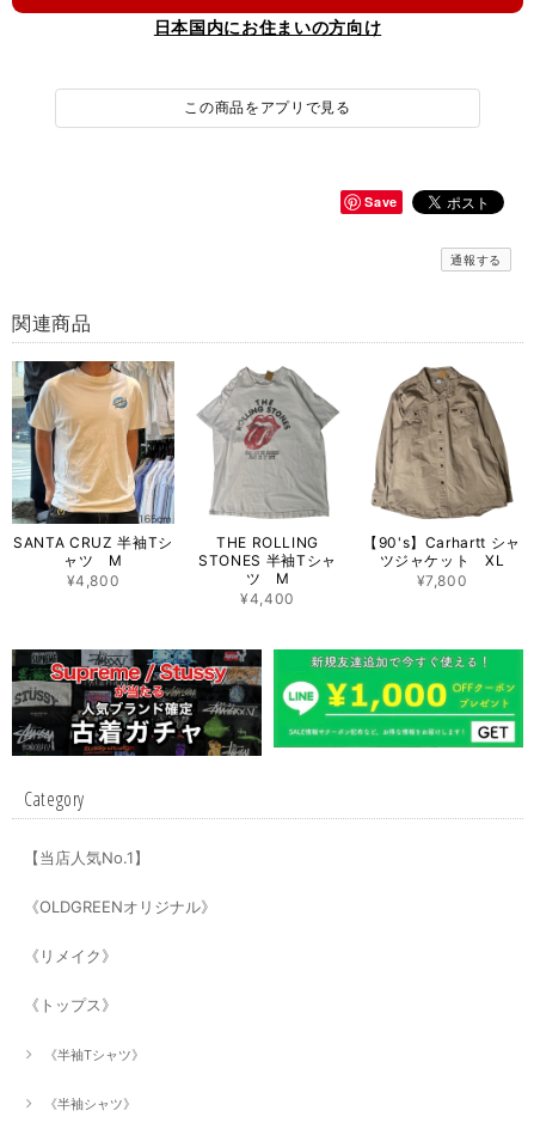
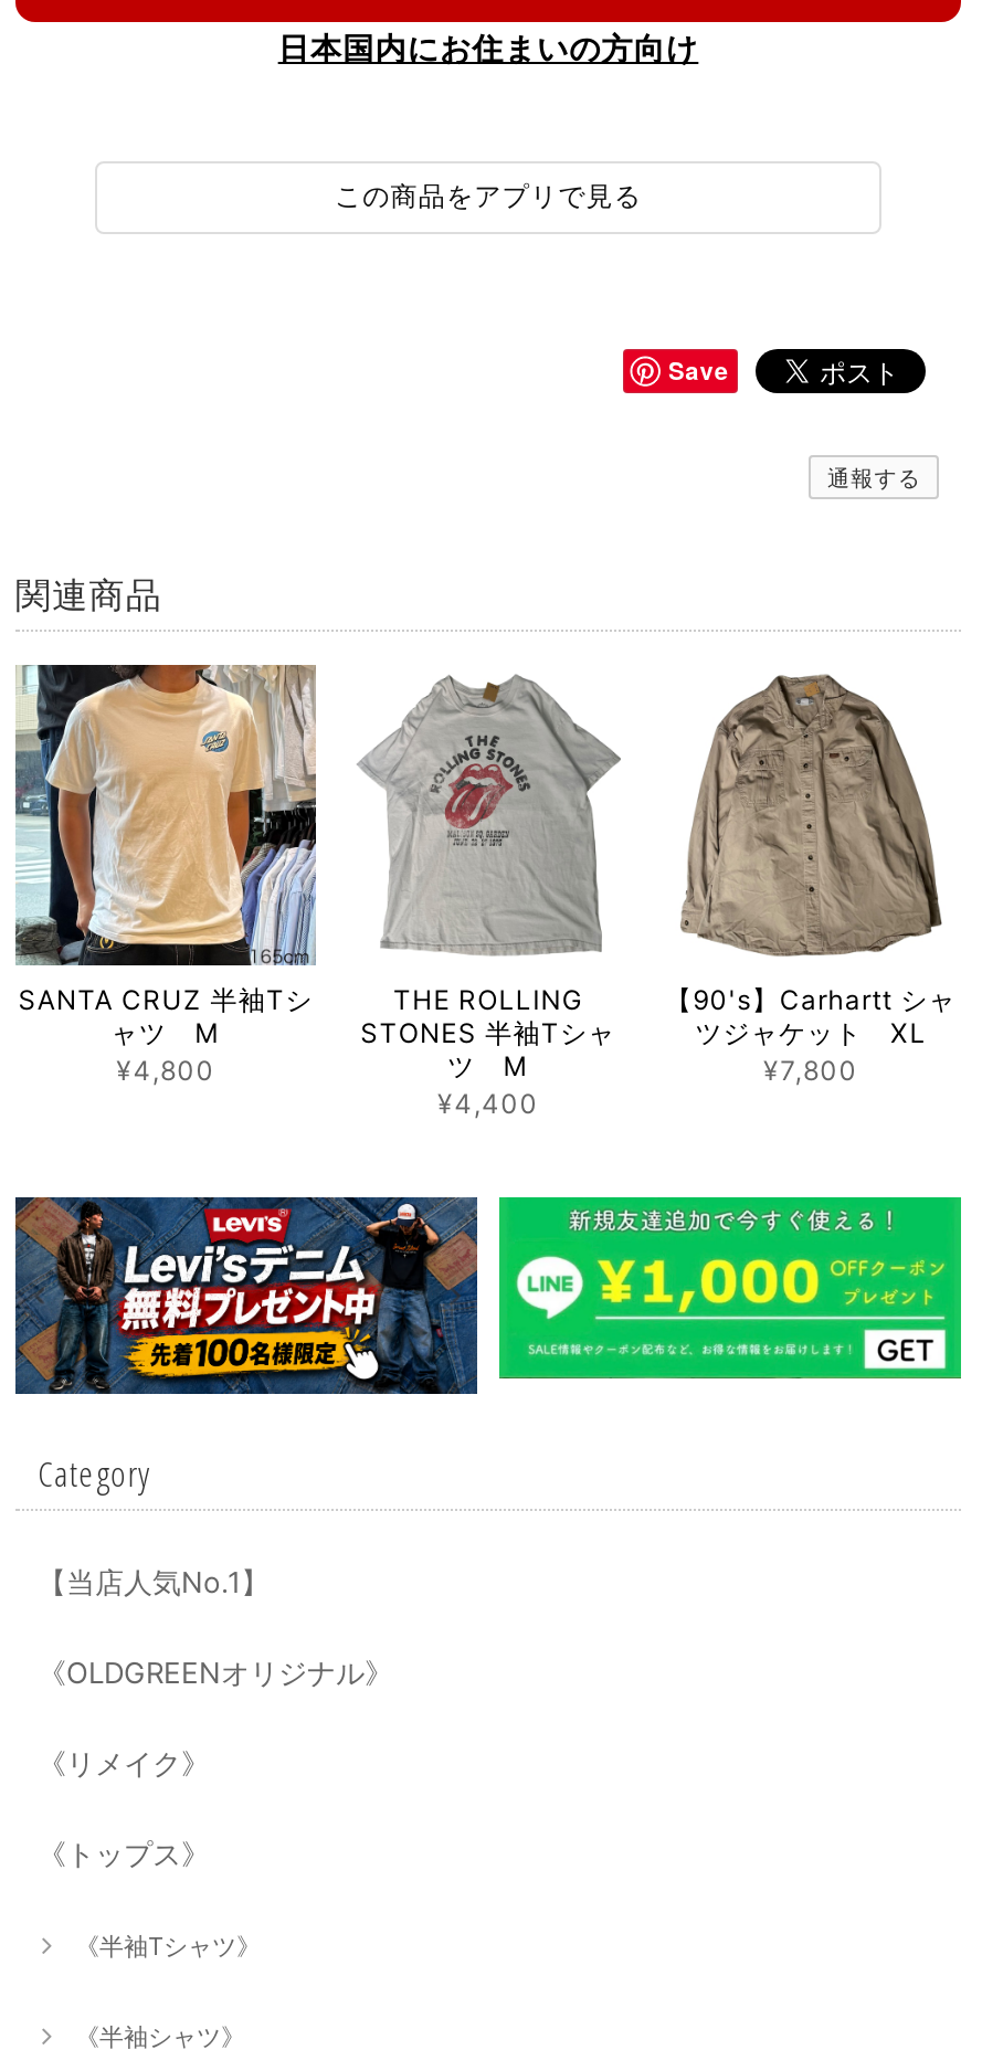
- [image]
+ [image]
